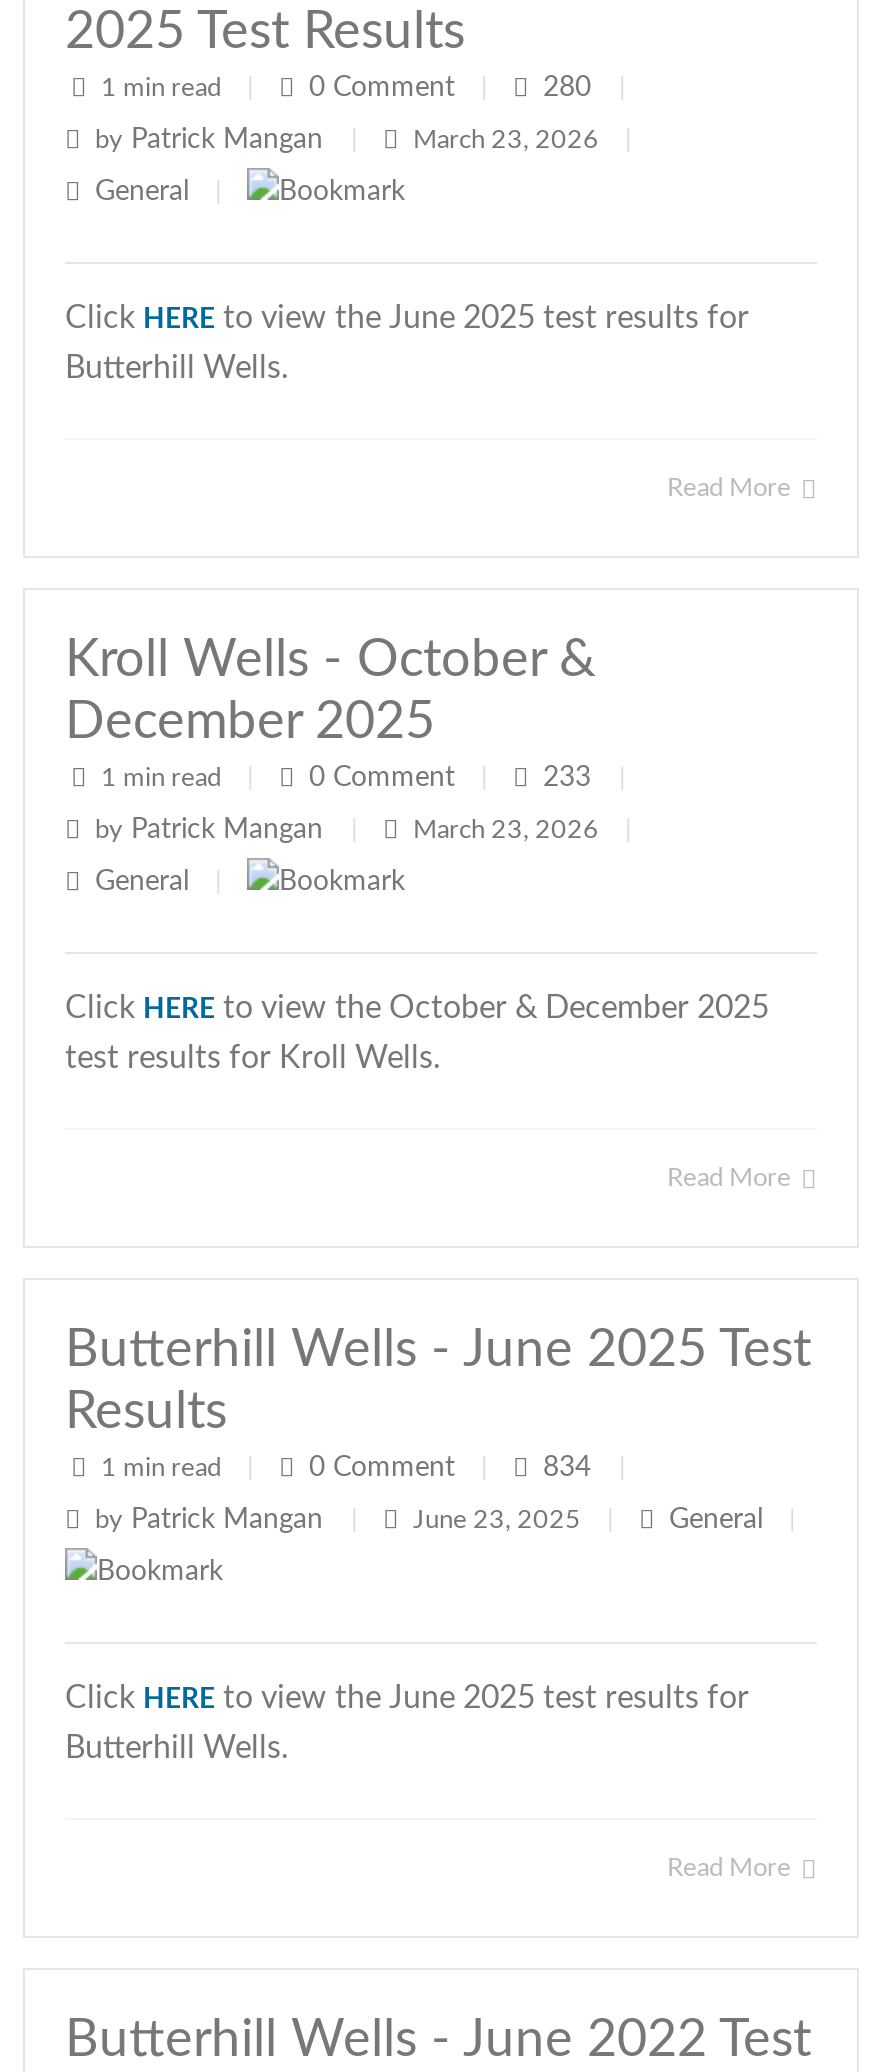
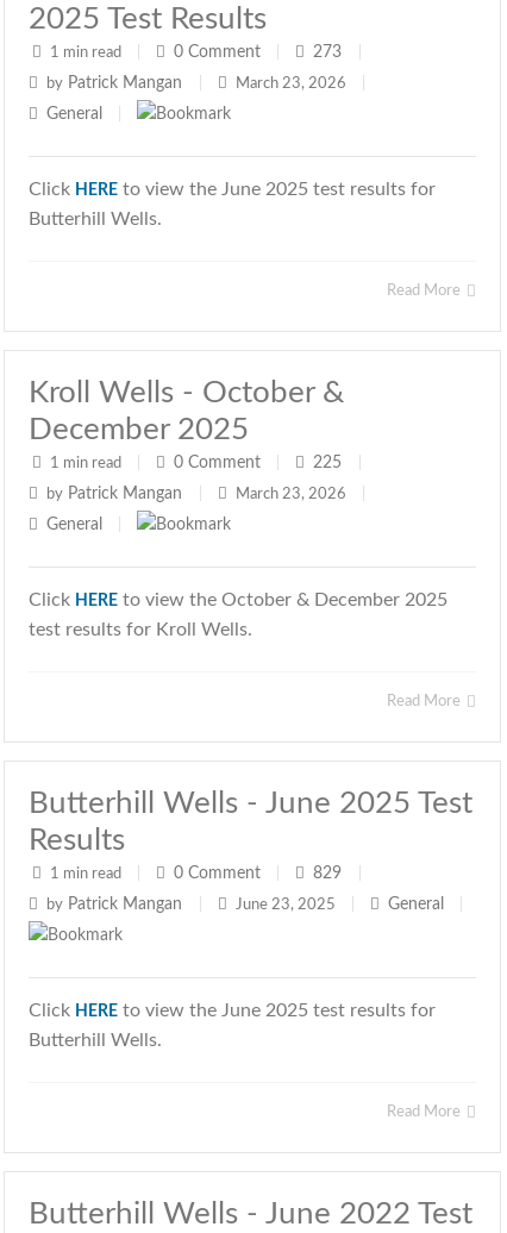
- 280
+ 273

- 233
+ 225

- 834
+ 829
